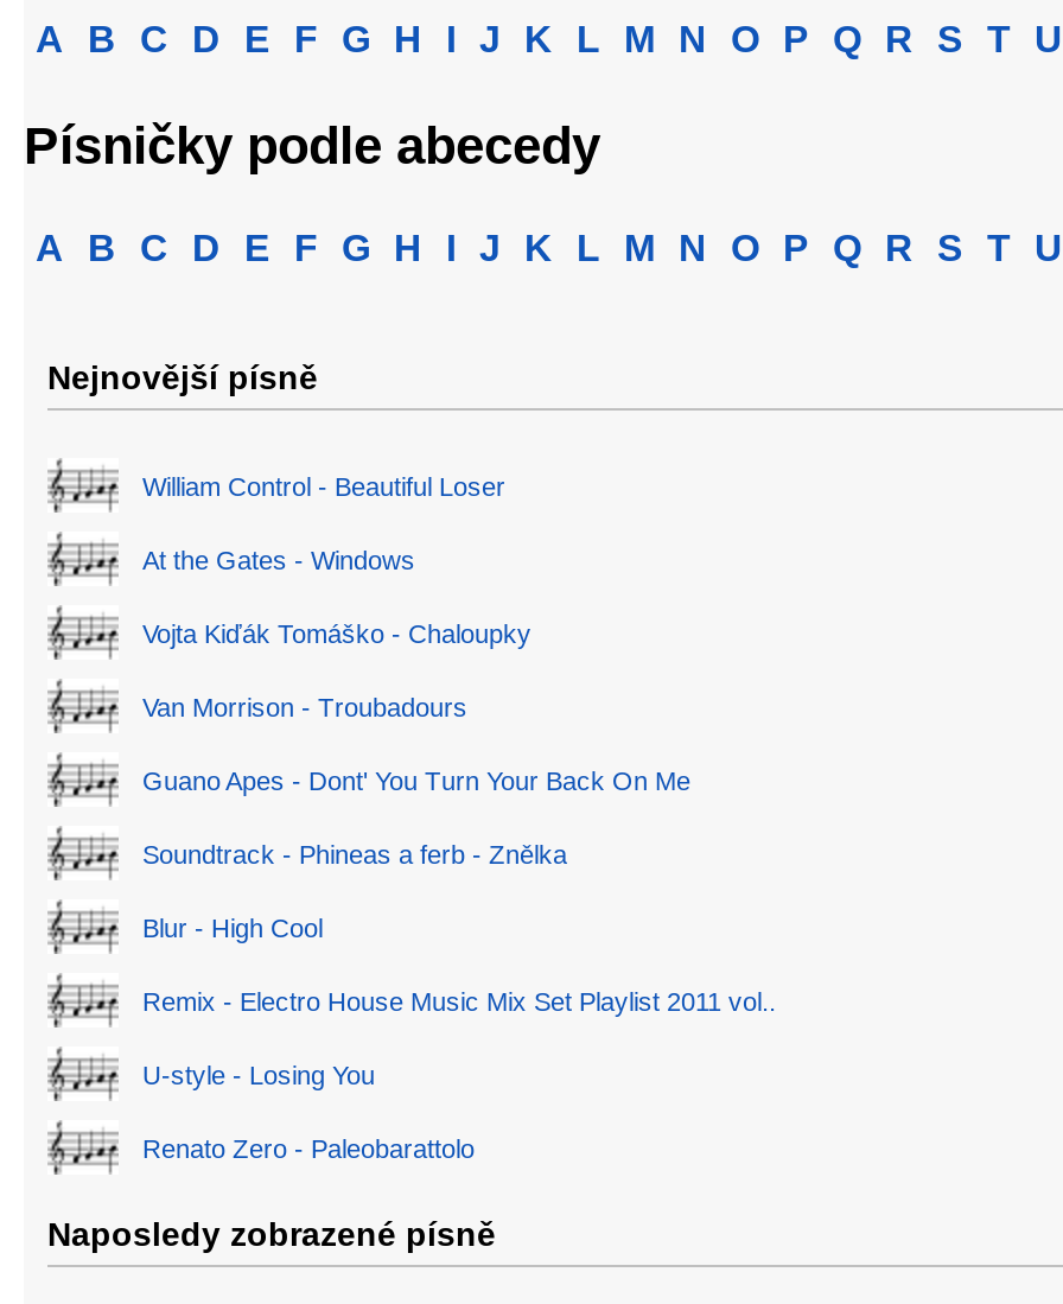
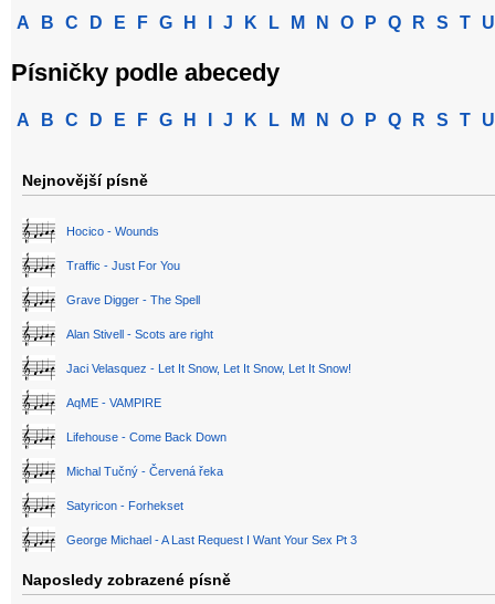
- William Control - Beautiful Loser
+ Hocico - Wounds

- At the Gates - Windows
+ Traffic - Just For You

- Vojta Kiďák Tomáško - Chaloupky
+ Grave Digger - The Spell

- Van Morrison - Troubadours
+ Alan Stivell - Scots are right

- Guano Apes - Dont' You Turn Your Back On Me
+ Jaci Velasquez - Let It Snow, Let It Snow, Let It Snow!

- Soundtrack - Phineas a ferb - Znělka
+ AqME - VAMPIRE

- Blur - High Cool
+ Lifehouse - Come Back Down

- Remix - Electro House Music Mix Set Playlist 2011 vol..
+ Michal Tučný - Červená řeka

- U-style - Losing You
+ Satyricon - Forhekset

- Renato Zero - Paleobarattolo
+ George Michael - A Last Request I Want Your Sex Pt 3
